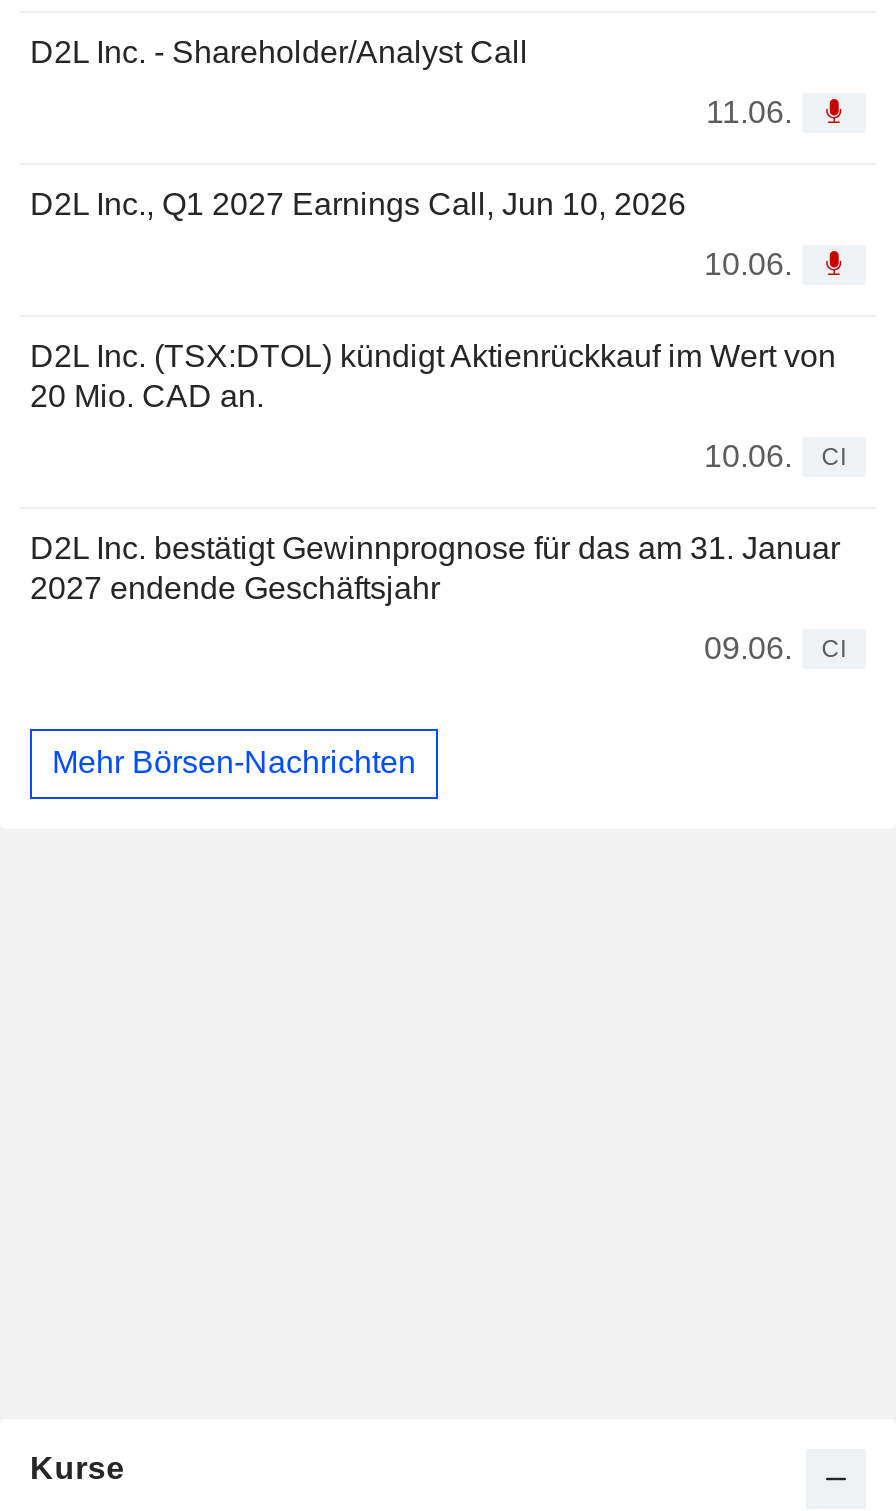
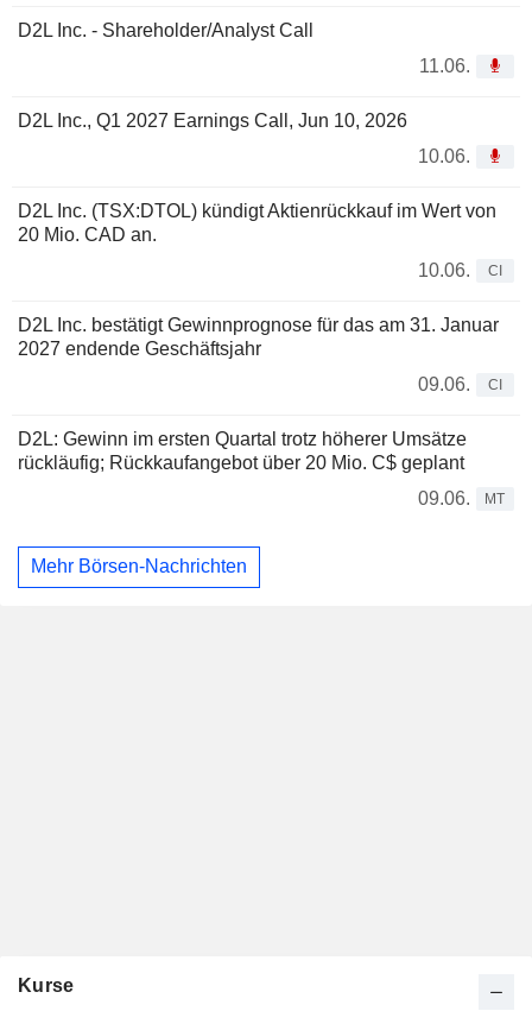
+ D2L: Gewinn im ersten Quartal trotz höherer Umsätze
+ rückläufig; Rückkaufangebot über 20 Mio. C$ geplant
+ 09.06.
+ MT
